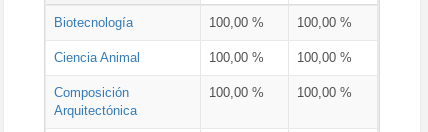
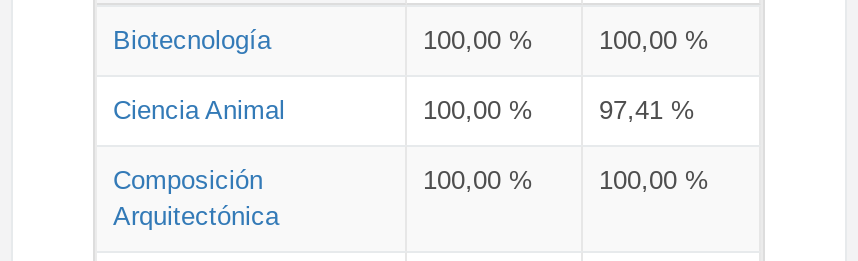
- 100,00 %
+ 97,41 %
